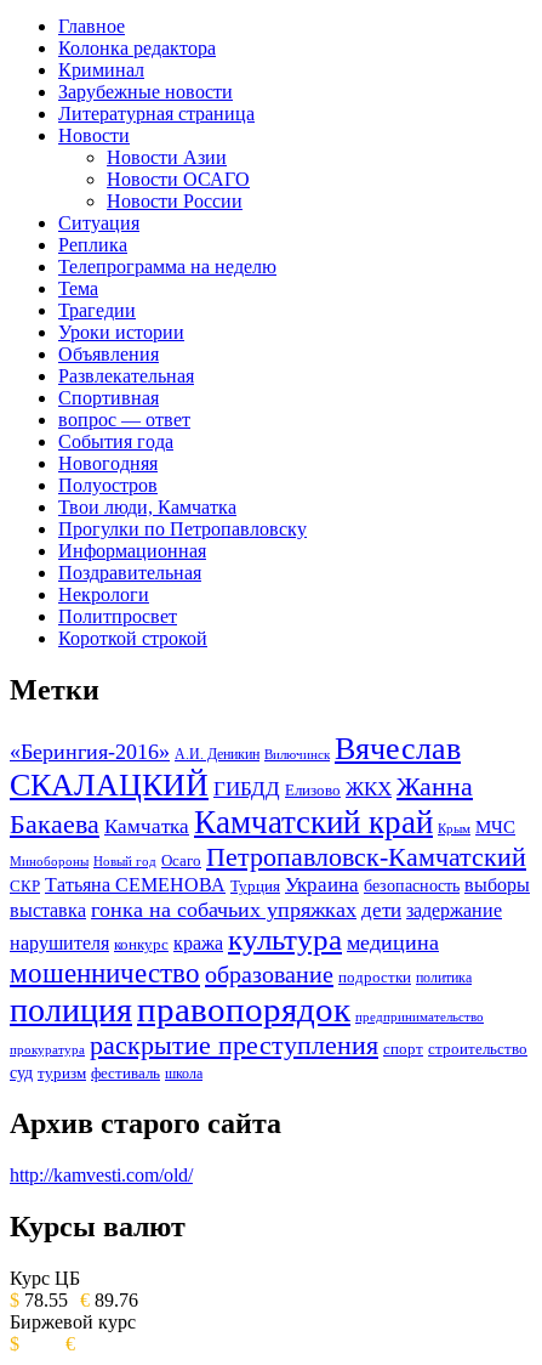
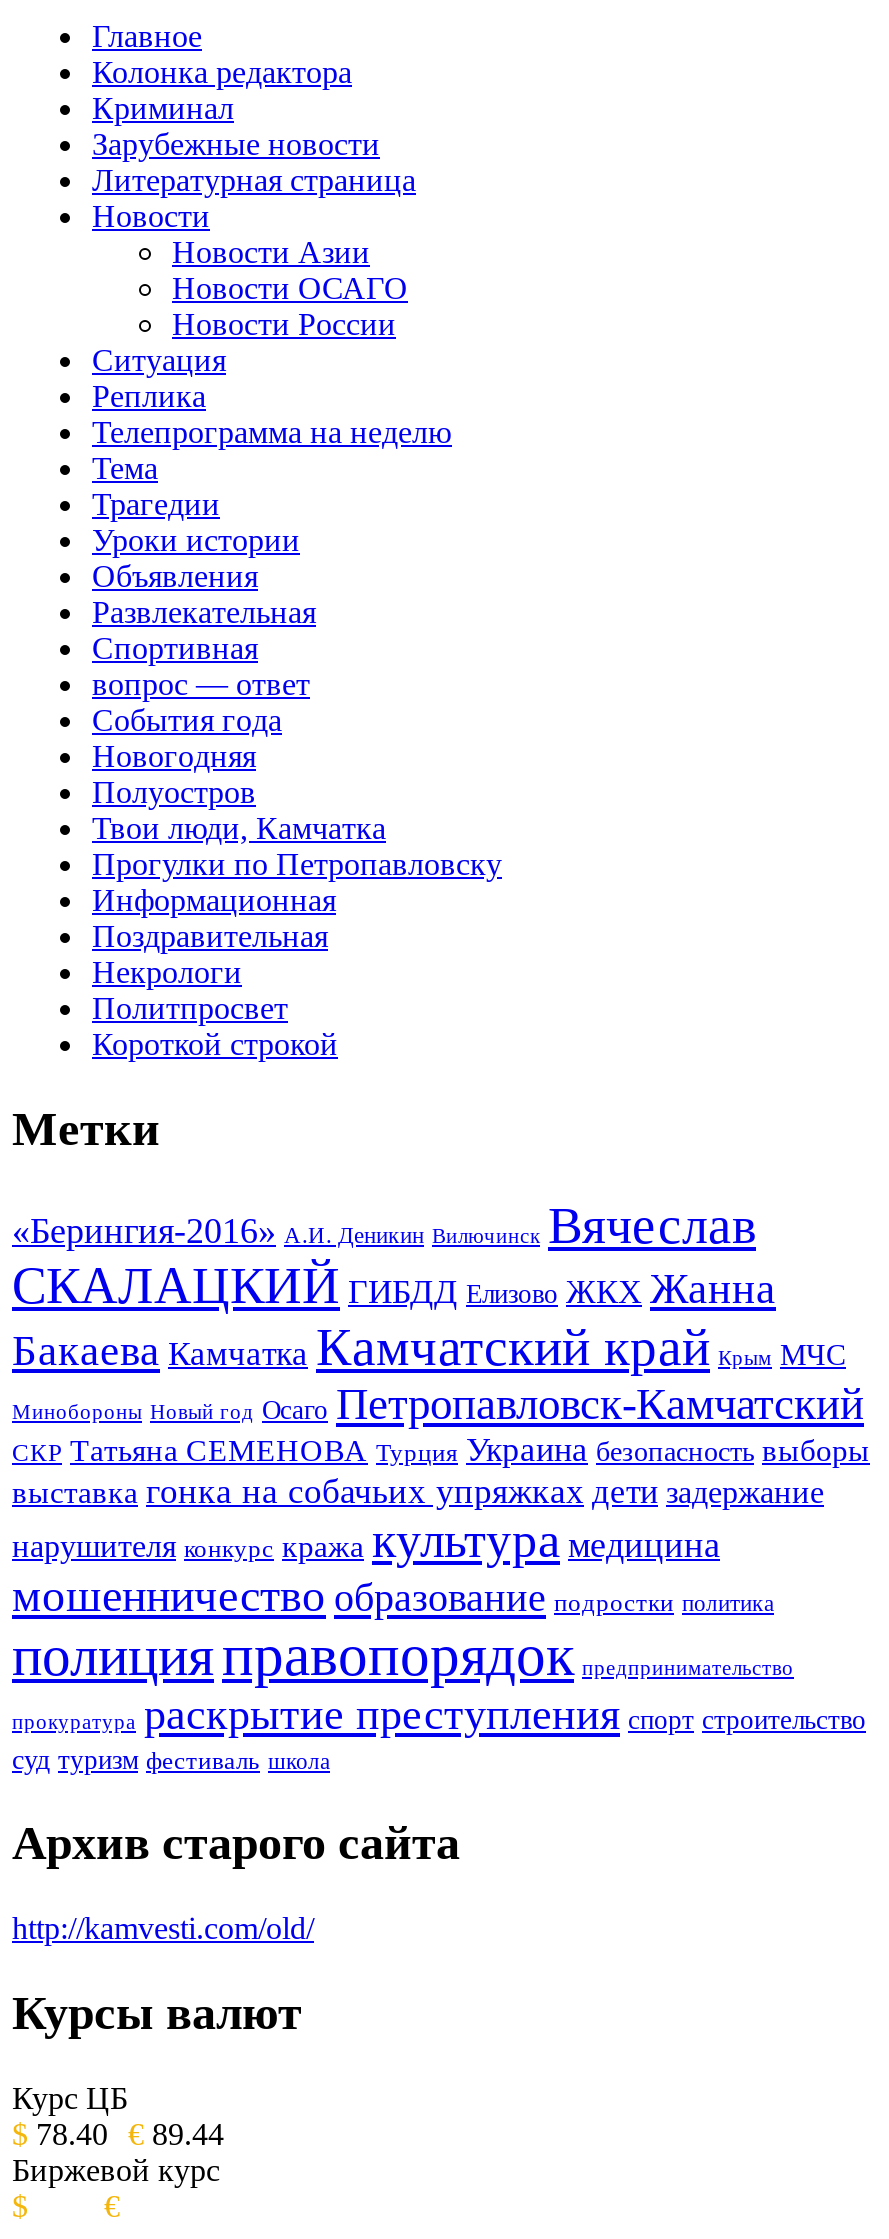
- $ 78.55 € 89.76
+ $ 78.40 € 89.44
